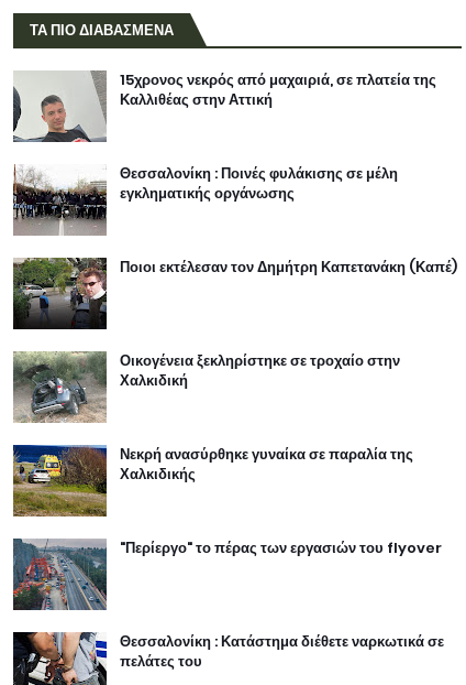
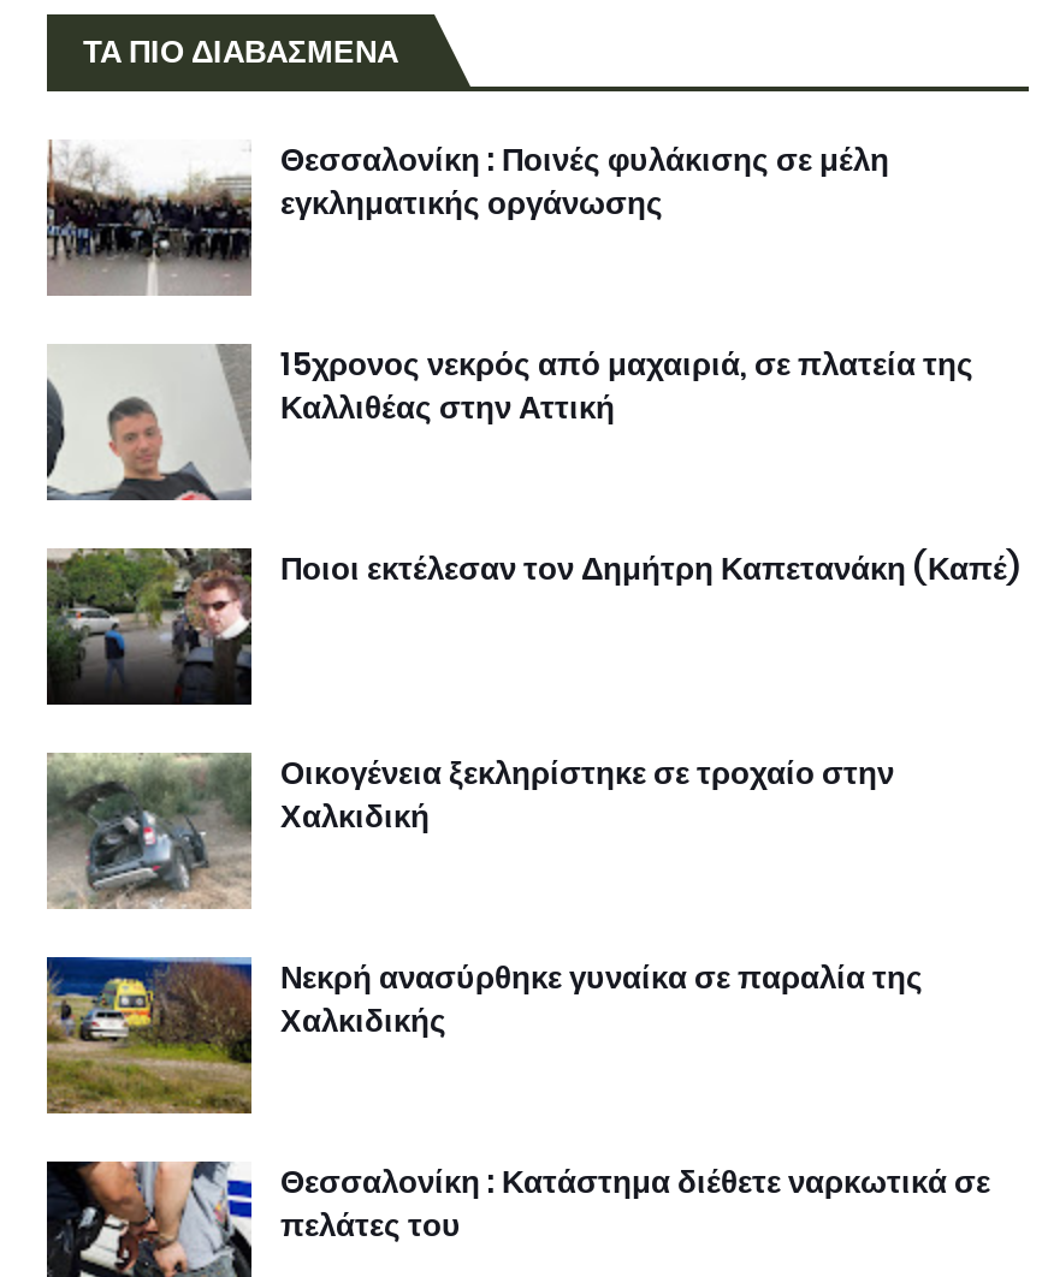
moved down: [image] | 15χρονος νεκρός από μαχαιριά, σε πλατεία της | Καλλιθέας στην Αττική

moved up: [image] | Θεσσαλονίκη : Ποινές φυλάκισης σε μέλη | εγκληματικής οργάνωσης

- [image]
- "Περίεργο" το πέρας των εργασιών του flyover
